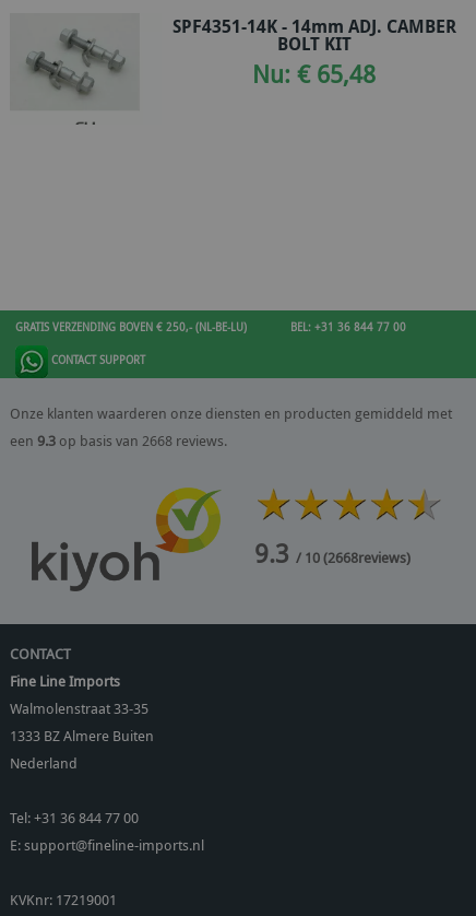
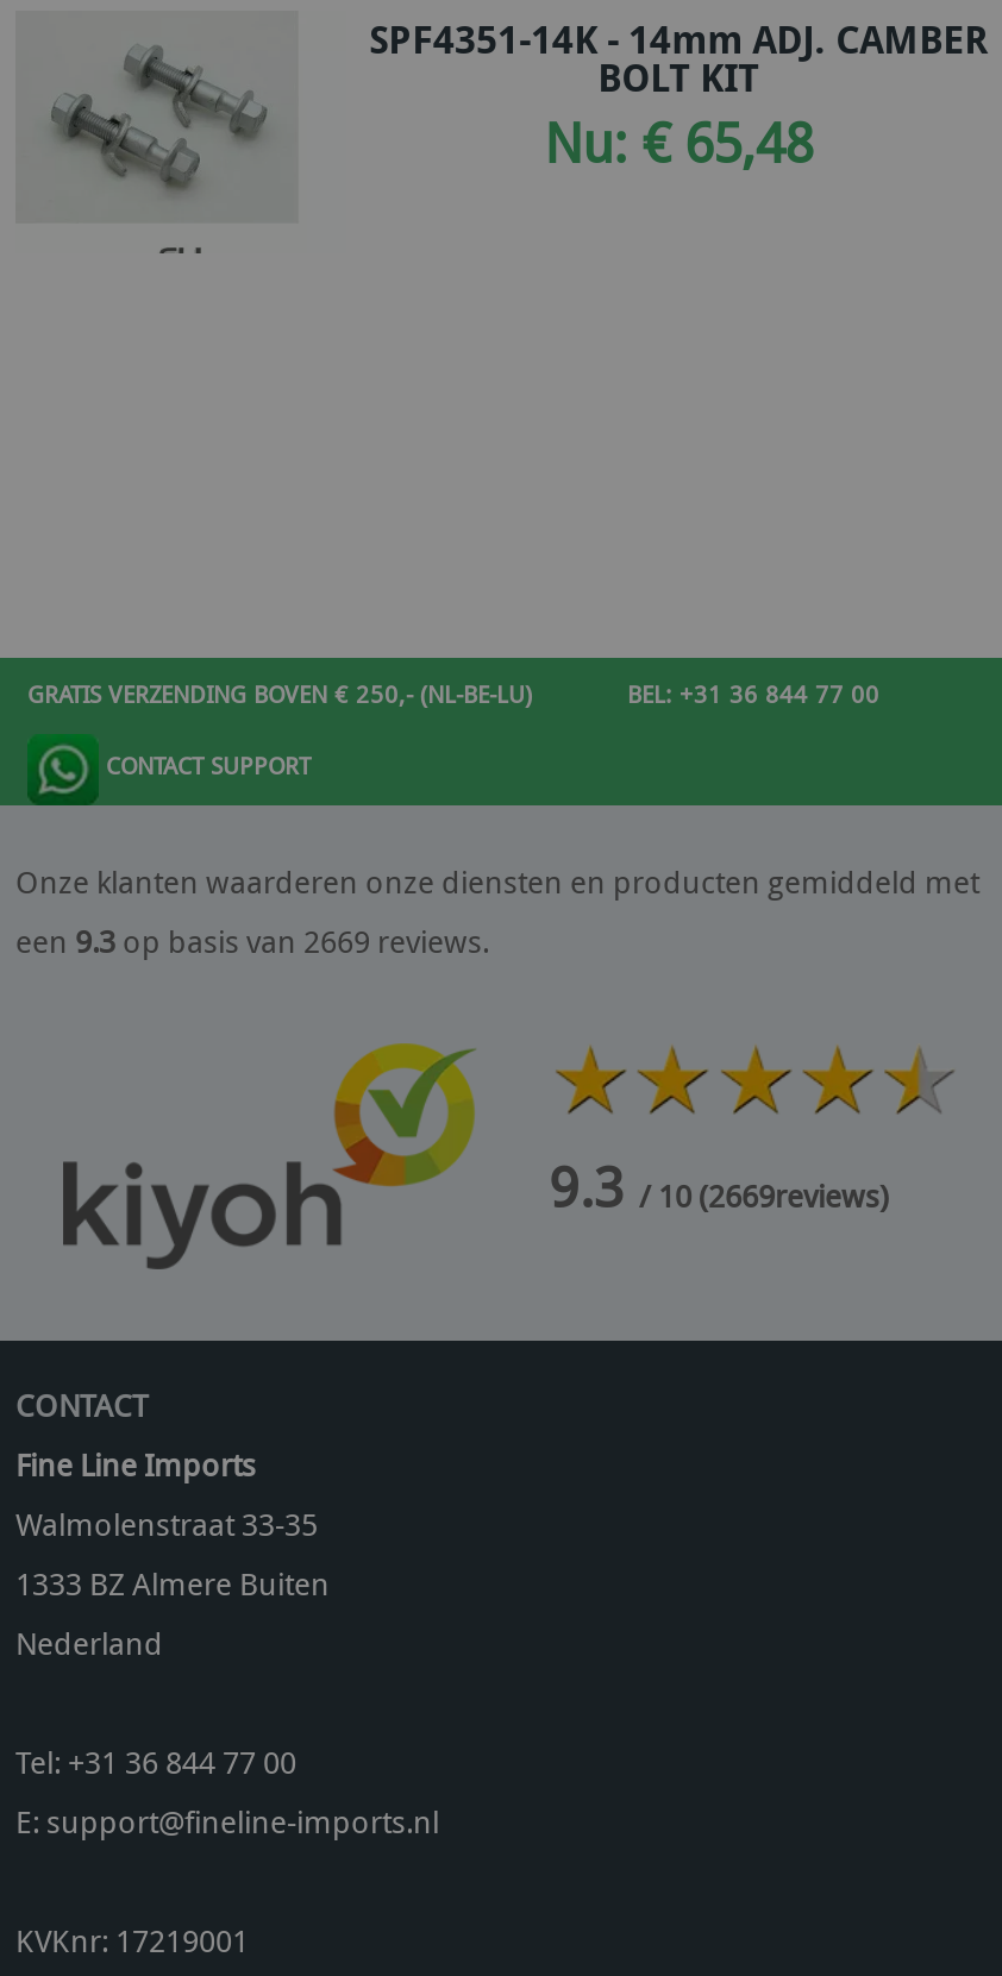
- een 9.3 op basis van 2668 reviews.
+ een 9.3 op basis van 2669 reviews.

- 9.3 / 10 (2668reviews)
+ 9.3 / 10 (2669reviews)
